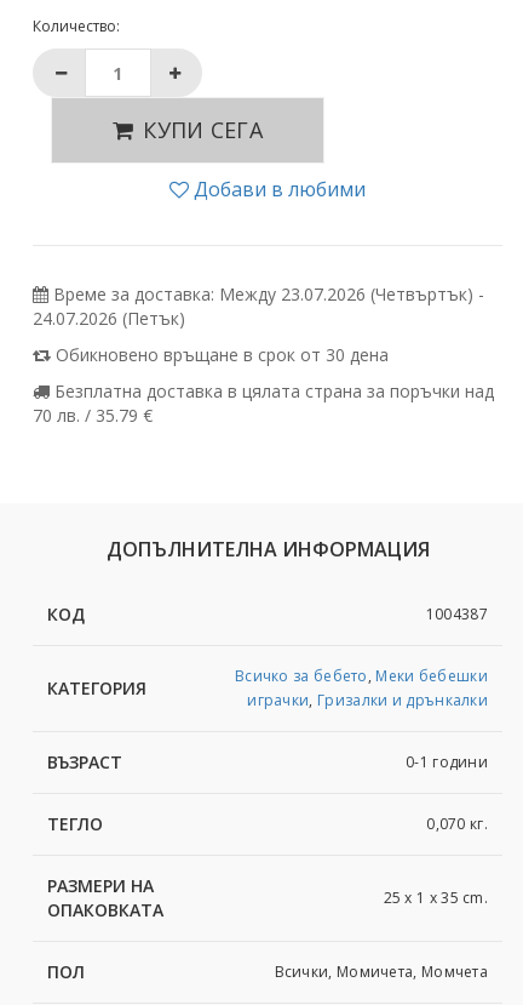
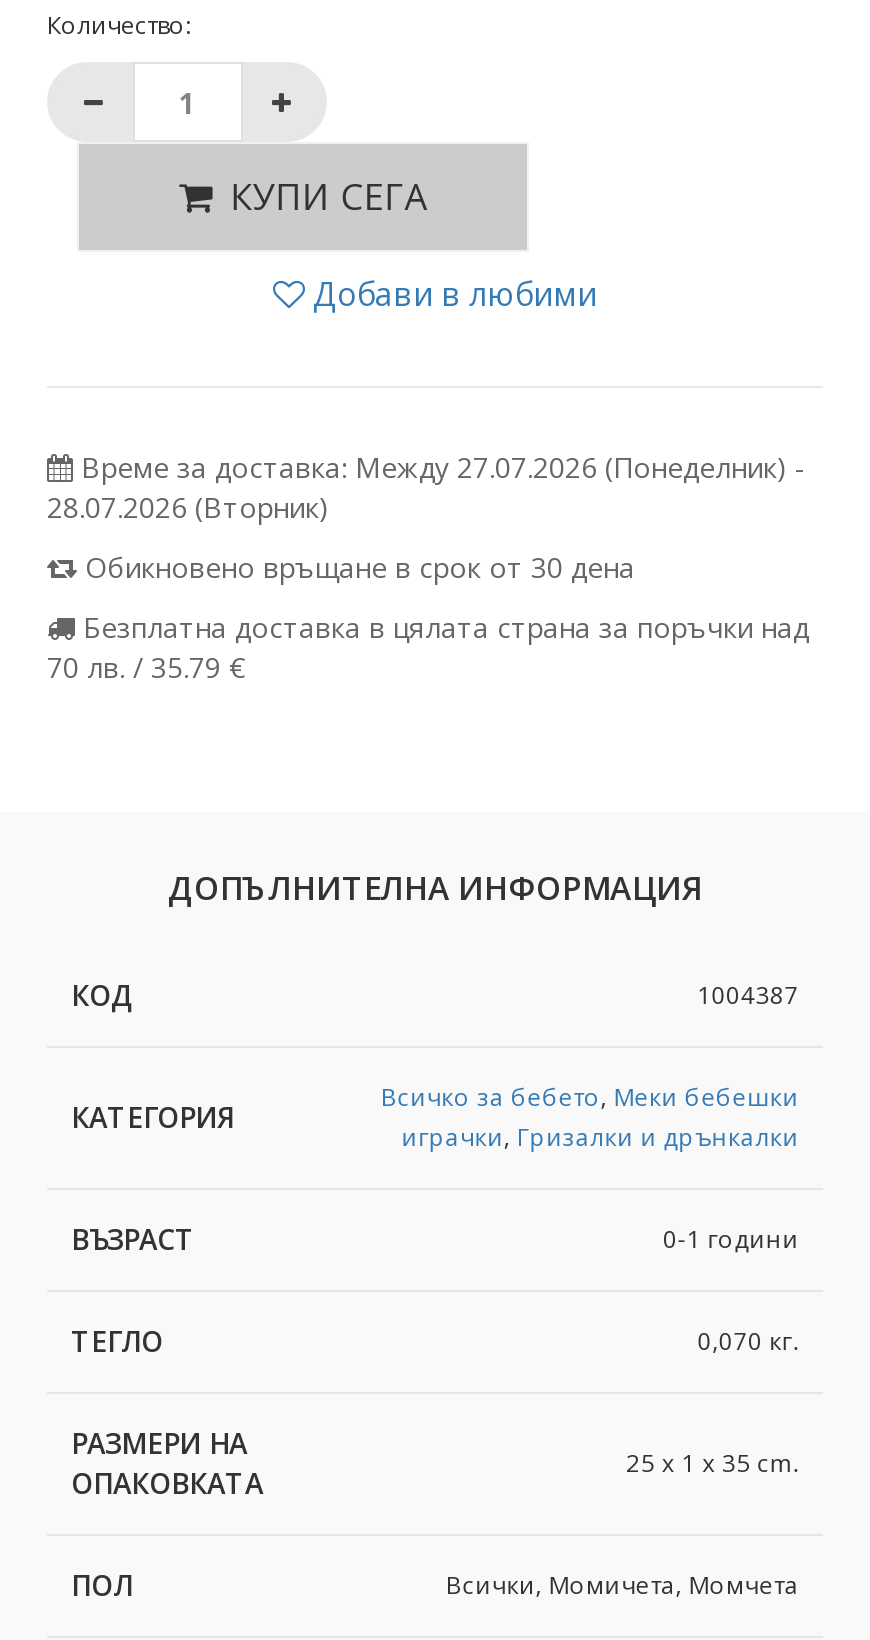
- Време за доставка: Между 23.07.2026 (Четвъртък) -
- 24.07.2026 (Петък)
+ Време за доставка: Между 27.07.2026 (Понеделник) -
+ 28.07.2026 (Вторник)
